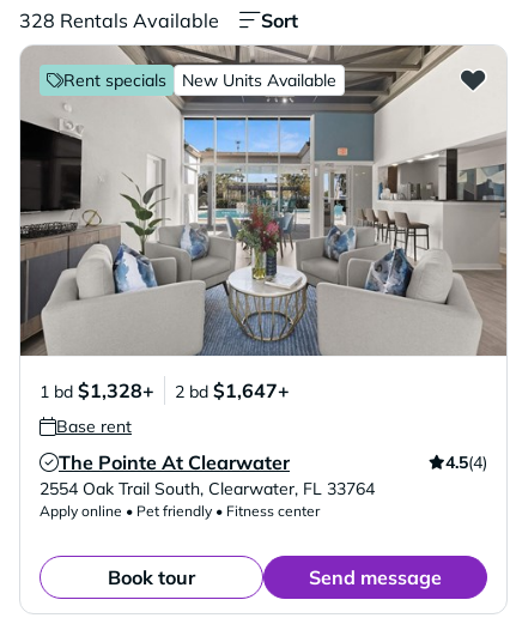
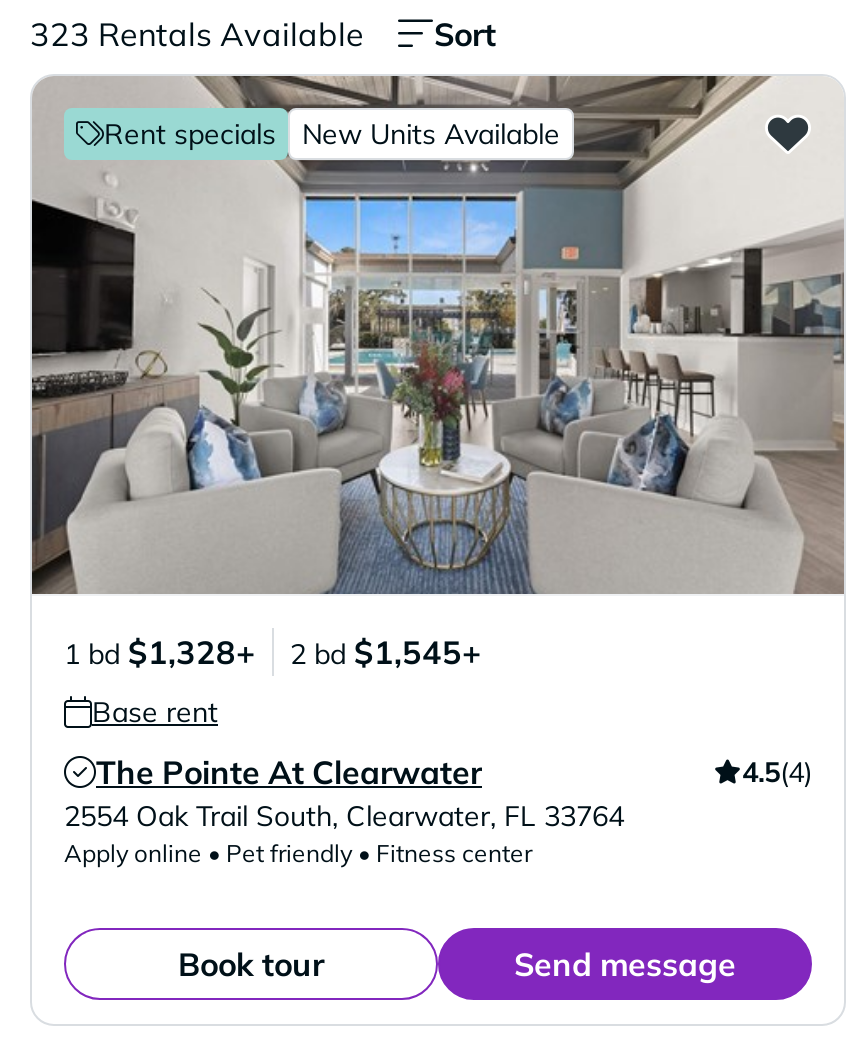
- 328 Rentals Available
+ 323 Rentals Available

- 1 bd $1,328+ 2 bd $1,647+
+ 1 bd $1,328+ 2 bd $1,545+
